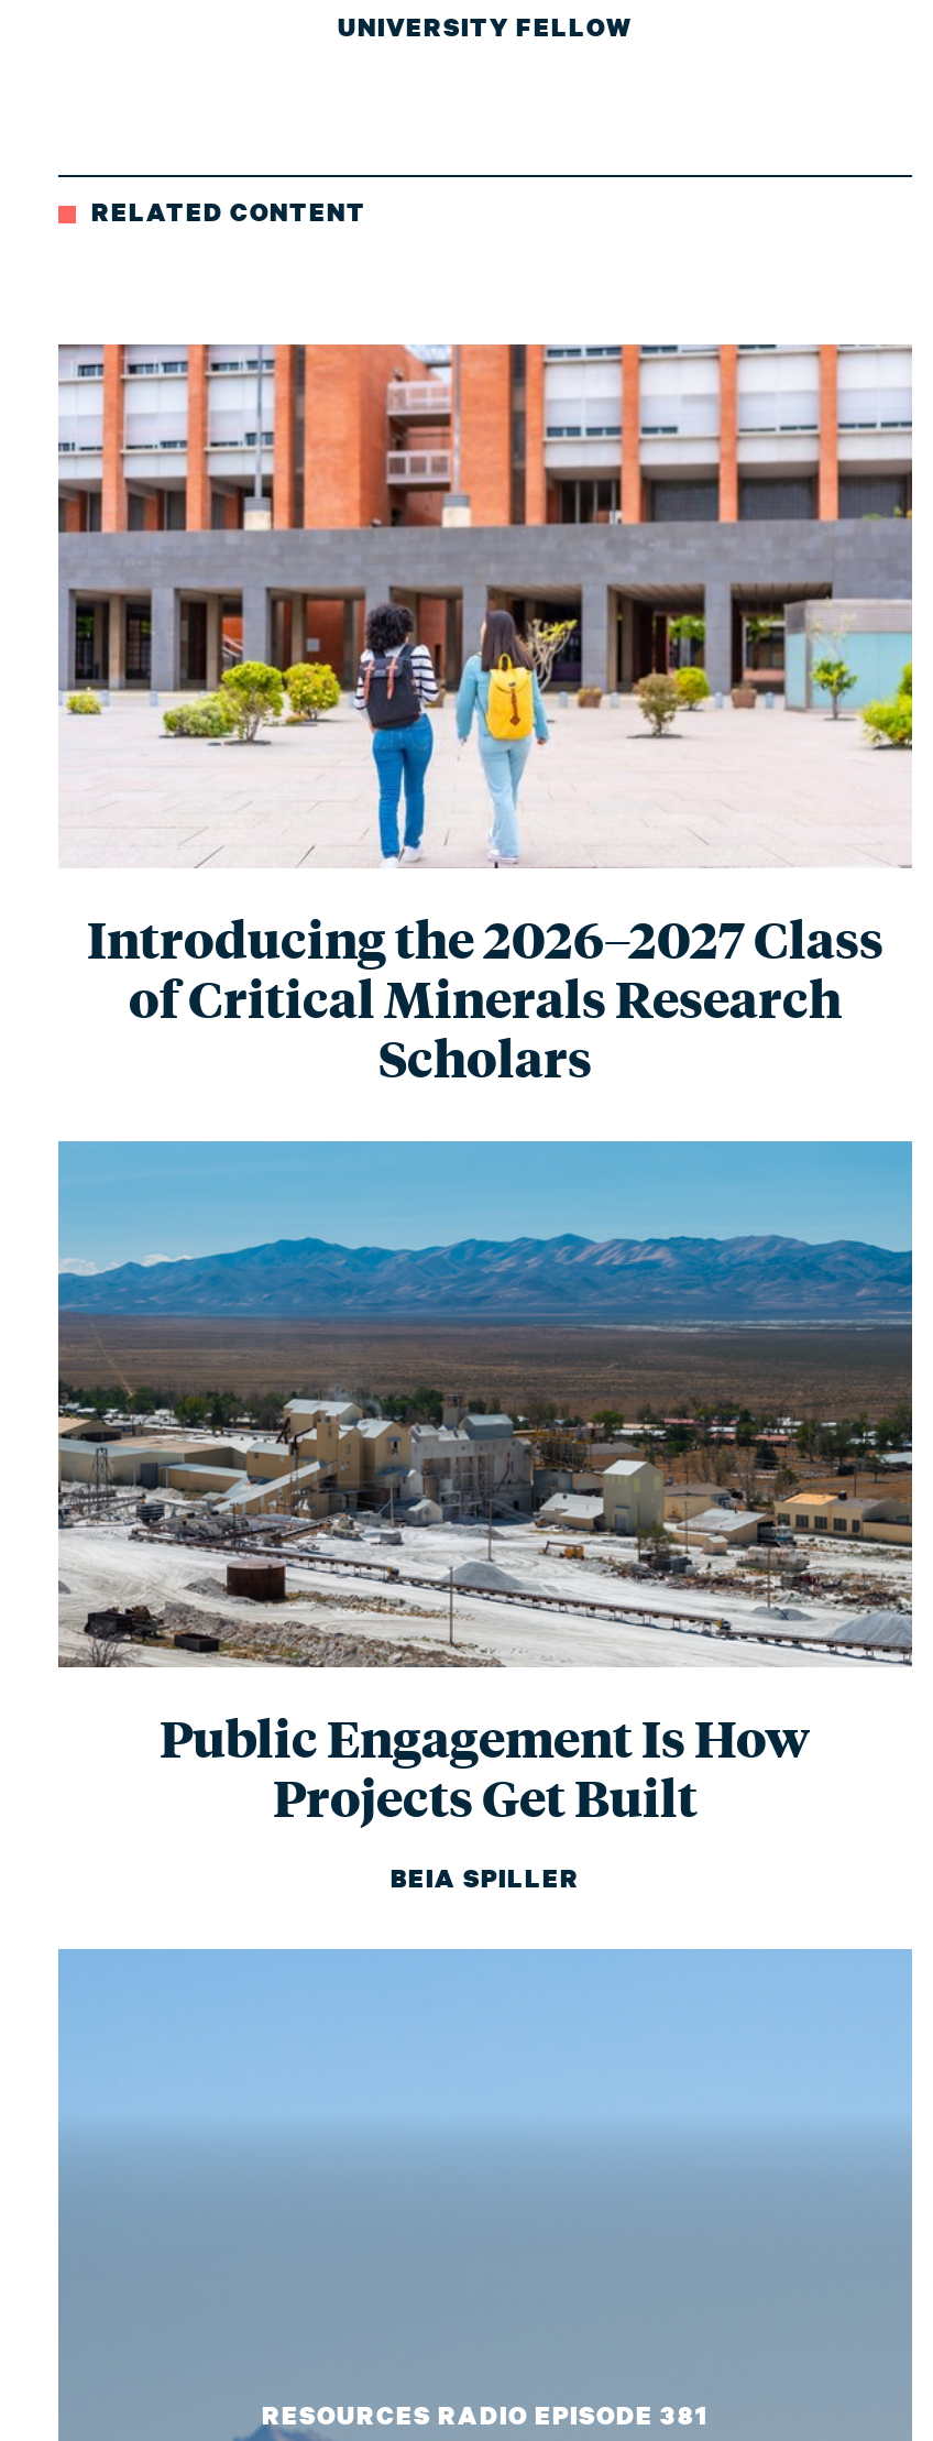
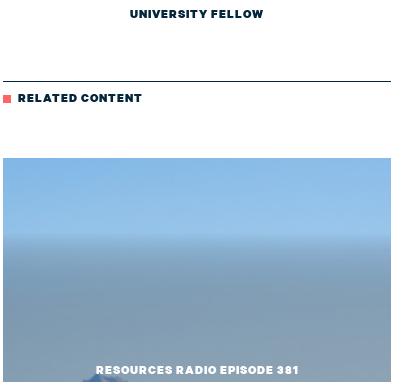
- [image]
- Introducing the 2026–2027 Class
- of Critical Minerals Research
- Scholars

- [image]
- Public Engagement Is How
- Projects Get Built
- BEIA SPILLER
